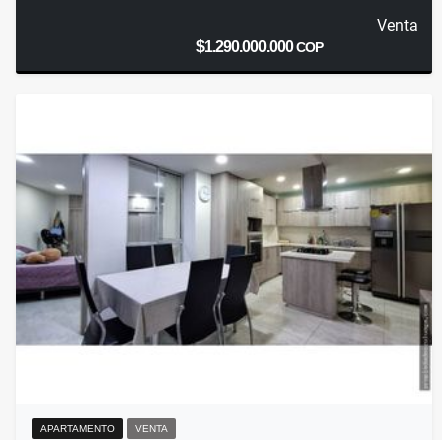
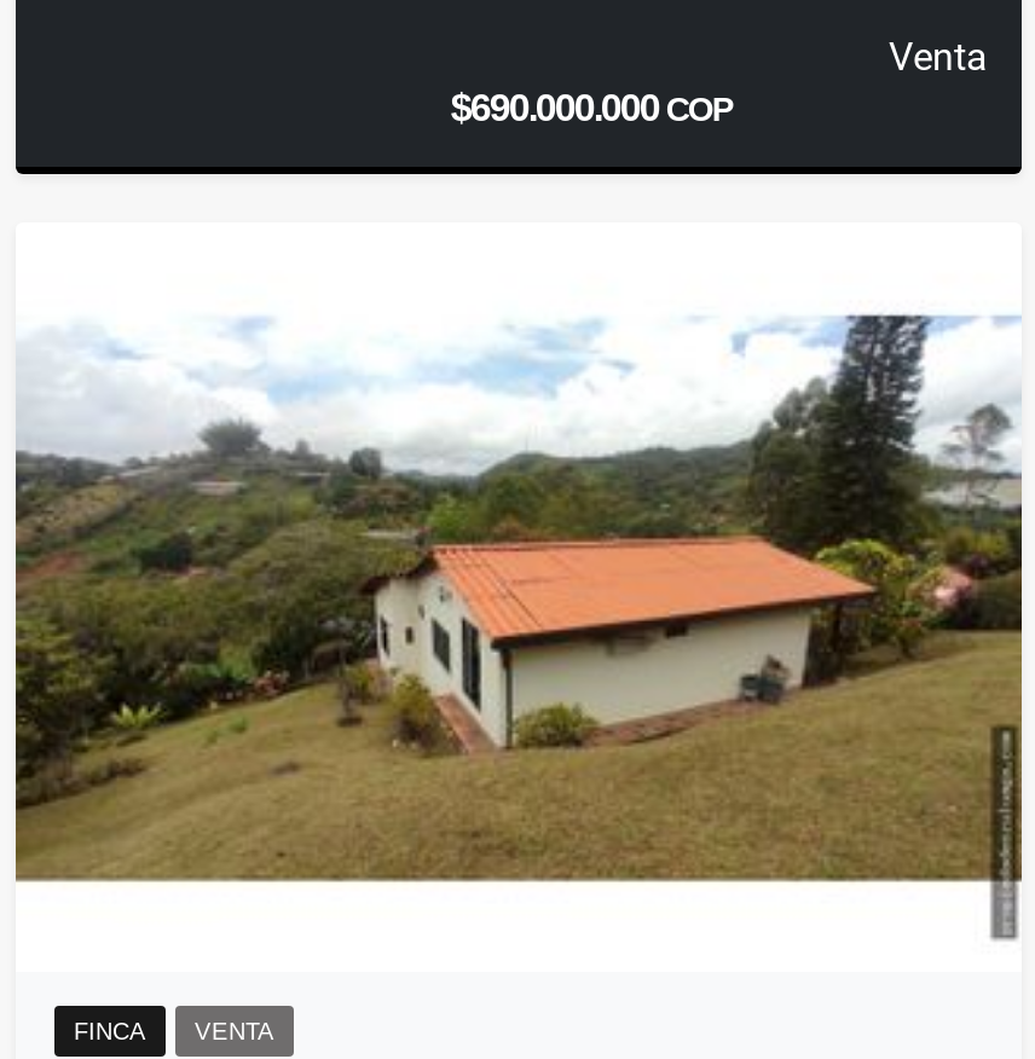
- $1.290.000.000 COP
+ $690.000.000 COP

- [image]
+ [image]

- APARTAMENTO
+ FINCA
